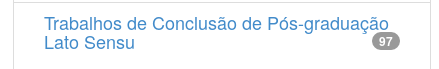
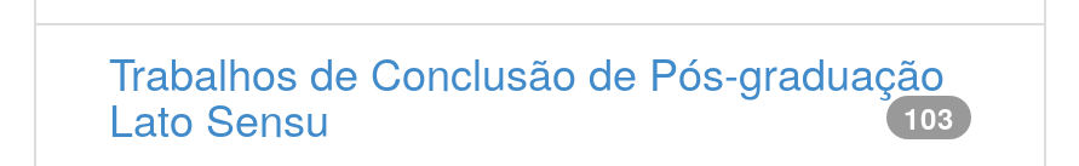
- 97
+ 103
